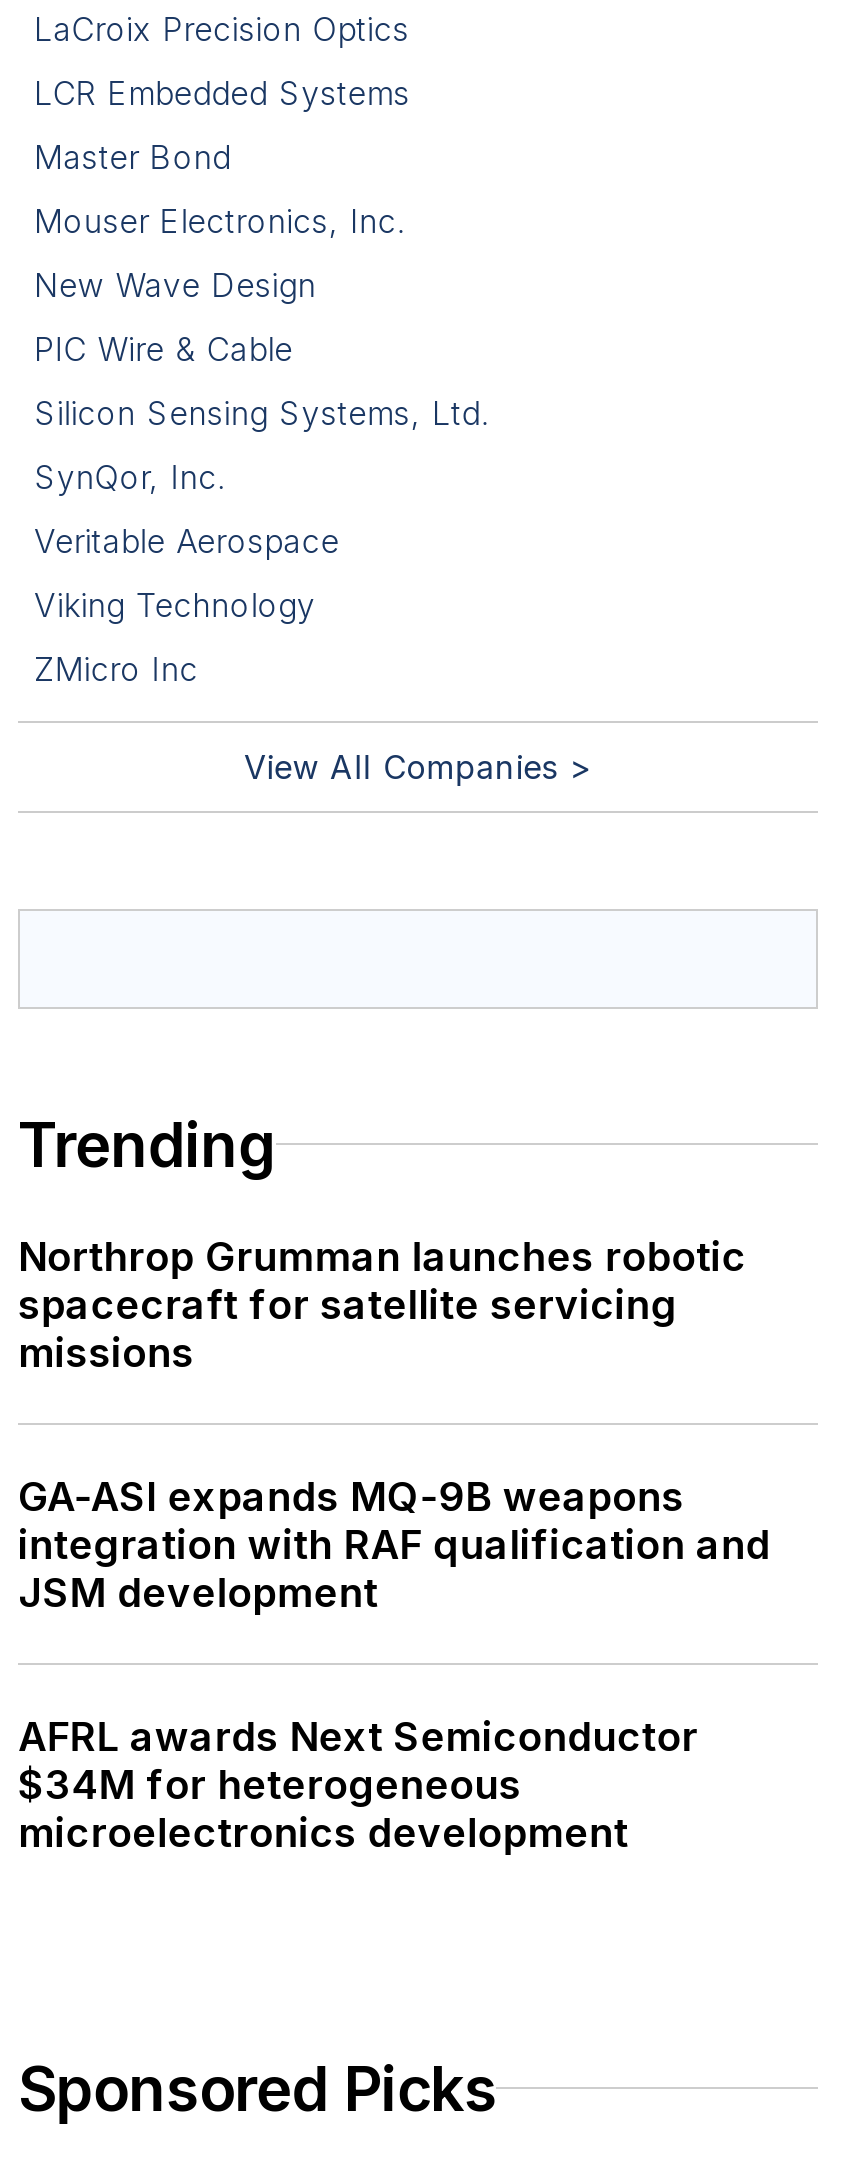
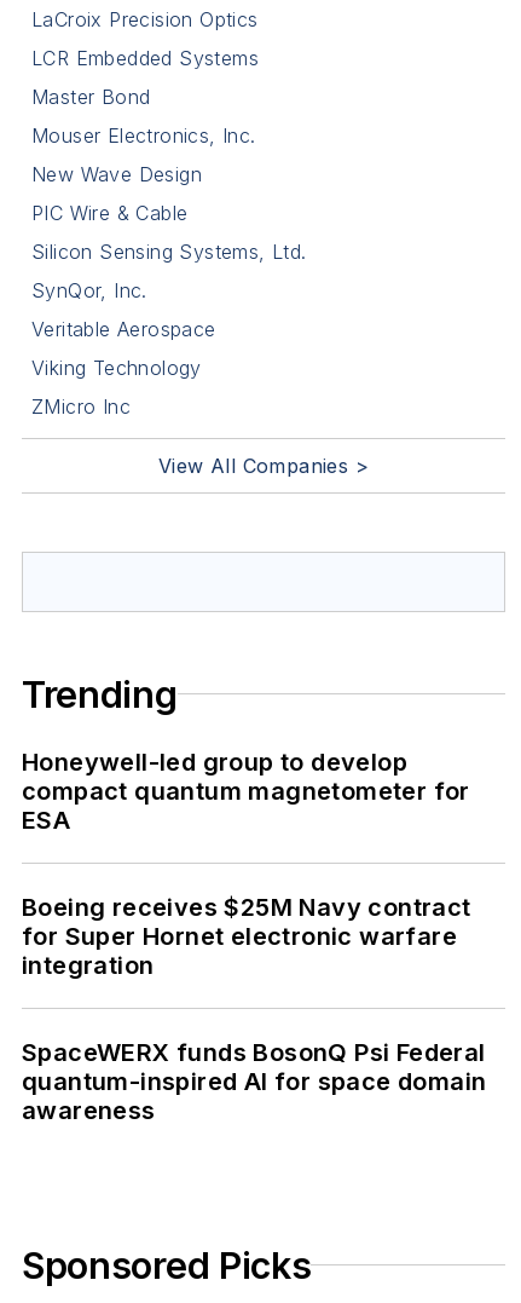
- Northrop Grumman launches robotic
- spacecraft for satellite servicing
- missions
+ Honeywell-led group to develop
+ compact quantum magnetometer for
+ ESA

- GA-ASI expands MQ-9B weapons
- integration with RAF qualification and
- JSM development
+ Boeing receives $25M Navy contract
+ for Super Hornet electronic warfare
+ integration

- AFRL awards Next Semiconductor
- $34M for heterogeneous
- microelectronics development
+ SpaceWERX funds BosonQ Psi Federal
+ quantum-inspired AI for space domain
+ awareness
